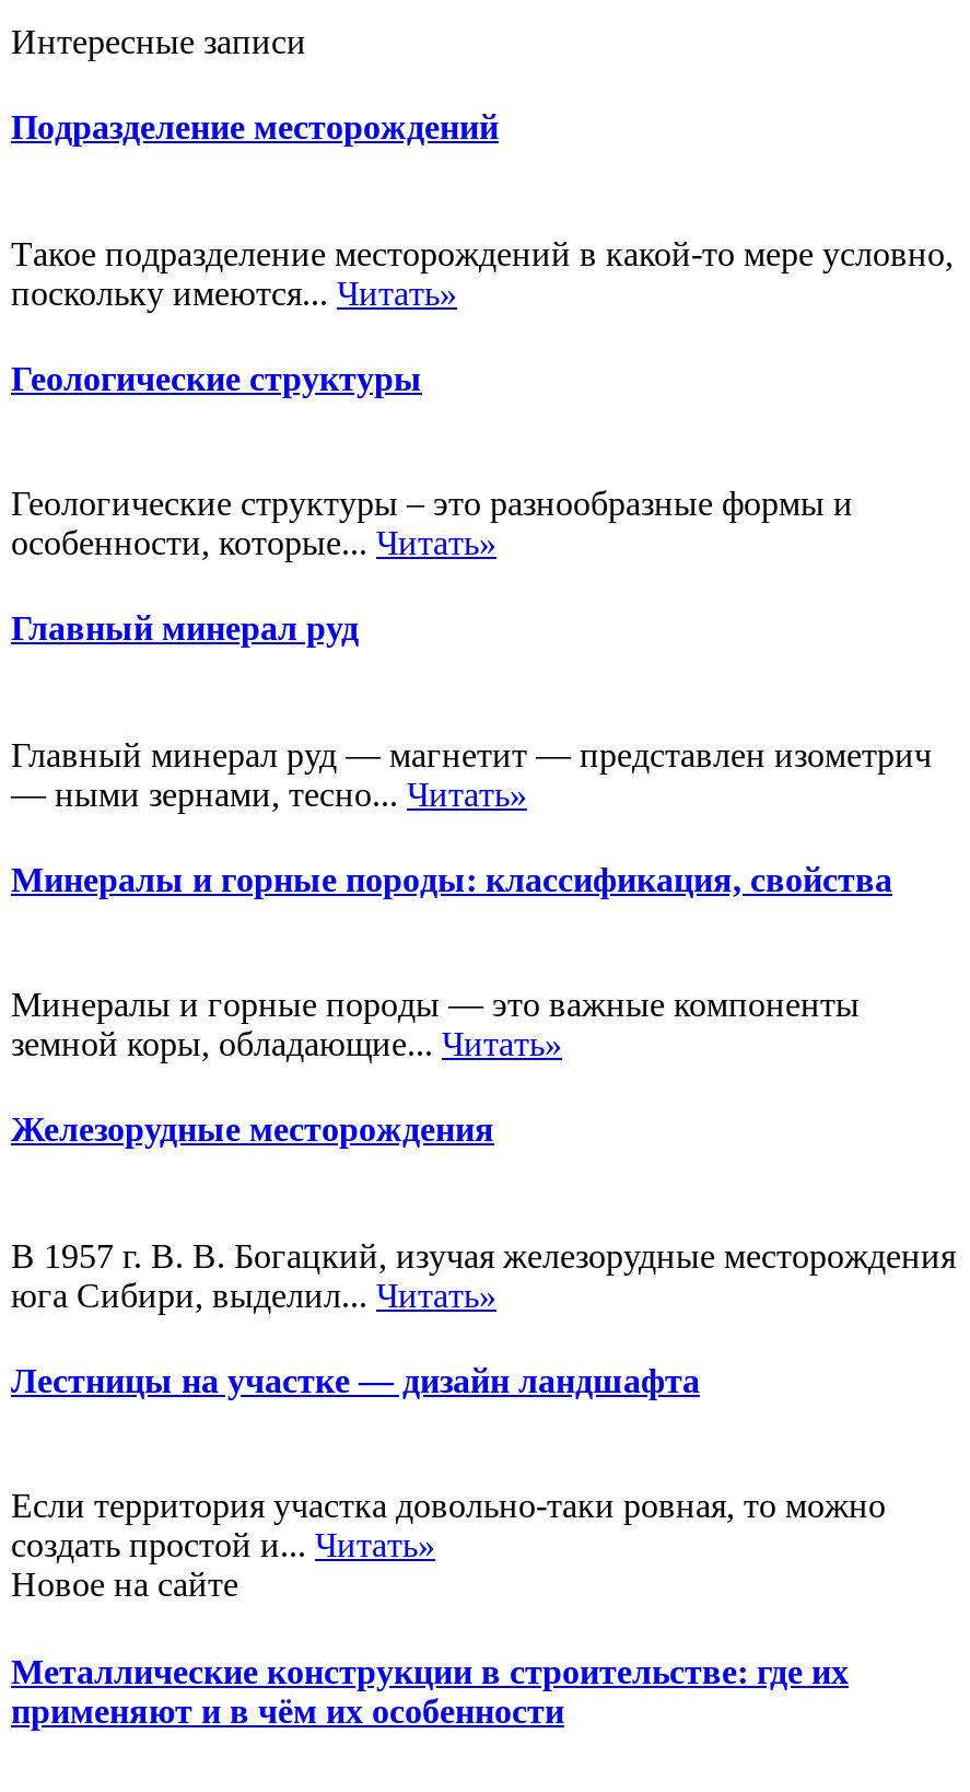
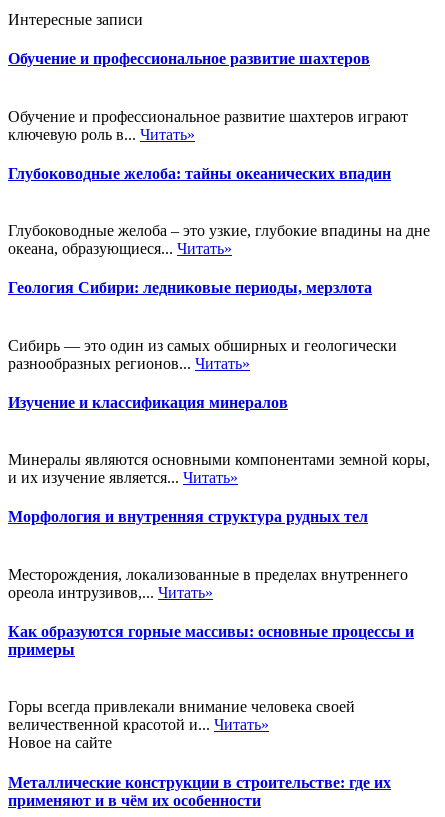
- Подразделение месторождений
+ Обучение и профессиональное развитие шахтеров

- Такое подразделение месторождений в какой-то мере условно,
- поскольку имеются... Читать»
+ Обучение и профессиональное развитие шахтеров играют
+ ключевую роль в... Читать»

- Геологические структуры
+ Глубоководные желоба: тайны океанических впадин

- Геологические структуры – это разнообразные формы и
- особенности, которые... Читать»
+ Глубоководные желоба – это узкие, глубокие впадины на дне
+ океана, образующиеся... Читать»

- Главный минерал руд
+ Геология Сибири: ледниковые периоды, мерзлота

- Главный минерал руд — магнетит — представлен изометрич
- — ными зернами, тесно... Читать»
+ Сибирь — это один из самых обширных и геологически
+ разнообразных регионов... Читать»

- Минералы и горные породы: классификация, свойства
+ Изучение и классификация минералов

- Минералы и горные породы — это важные компоненты
- земной коры, обладающие... Читать»
+ Минералы являются основными компонентами земной коры,
+ и их изучение является... Читать»

- Железорудные месторождения
+ Морфология и внутренняя структура рудных тел

- В 1957 г. В. В. Богацкий, изучая железорудные месторождения
- юга Сибири, выделил... Читать»
+ Месторождения, локализованные в пределах внутреннего
+ ореола интрузивов,... Читать»

- Лестницы на участке — дизайн ландшафта
+ Как образуются горные массивы: основные процессы и
+ примеры

- Если территория участка довольно-таки ровная, то можно
- создать простой и... Читать»
+ Горы всегда привлекали внимание человека своей
+ величественной красотой и... Читать»
